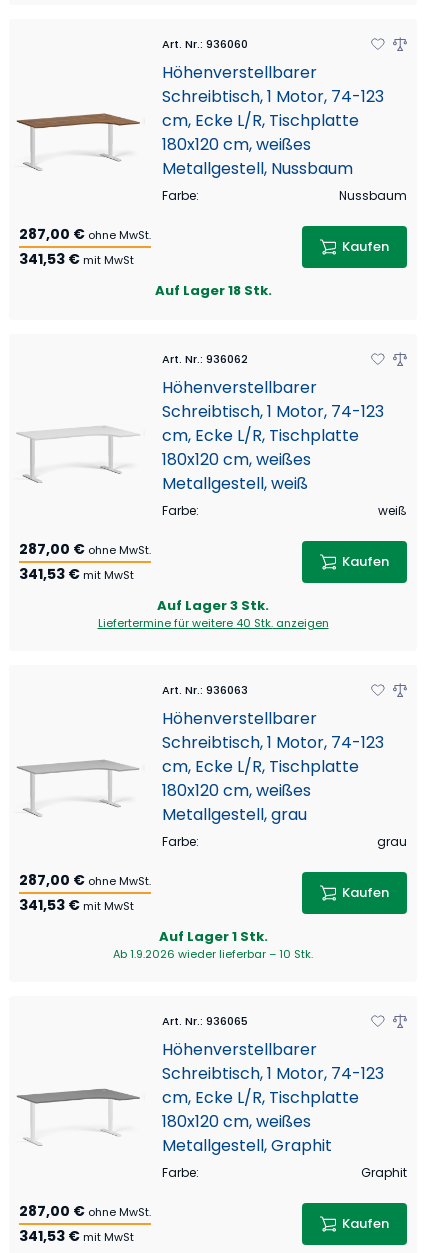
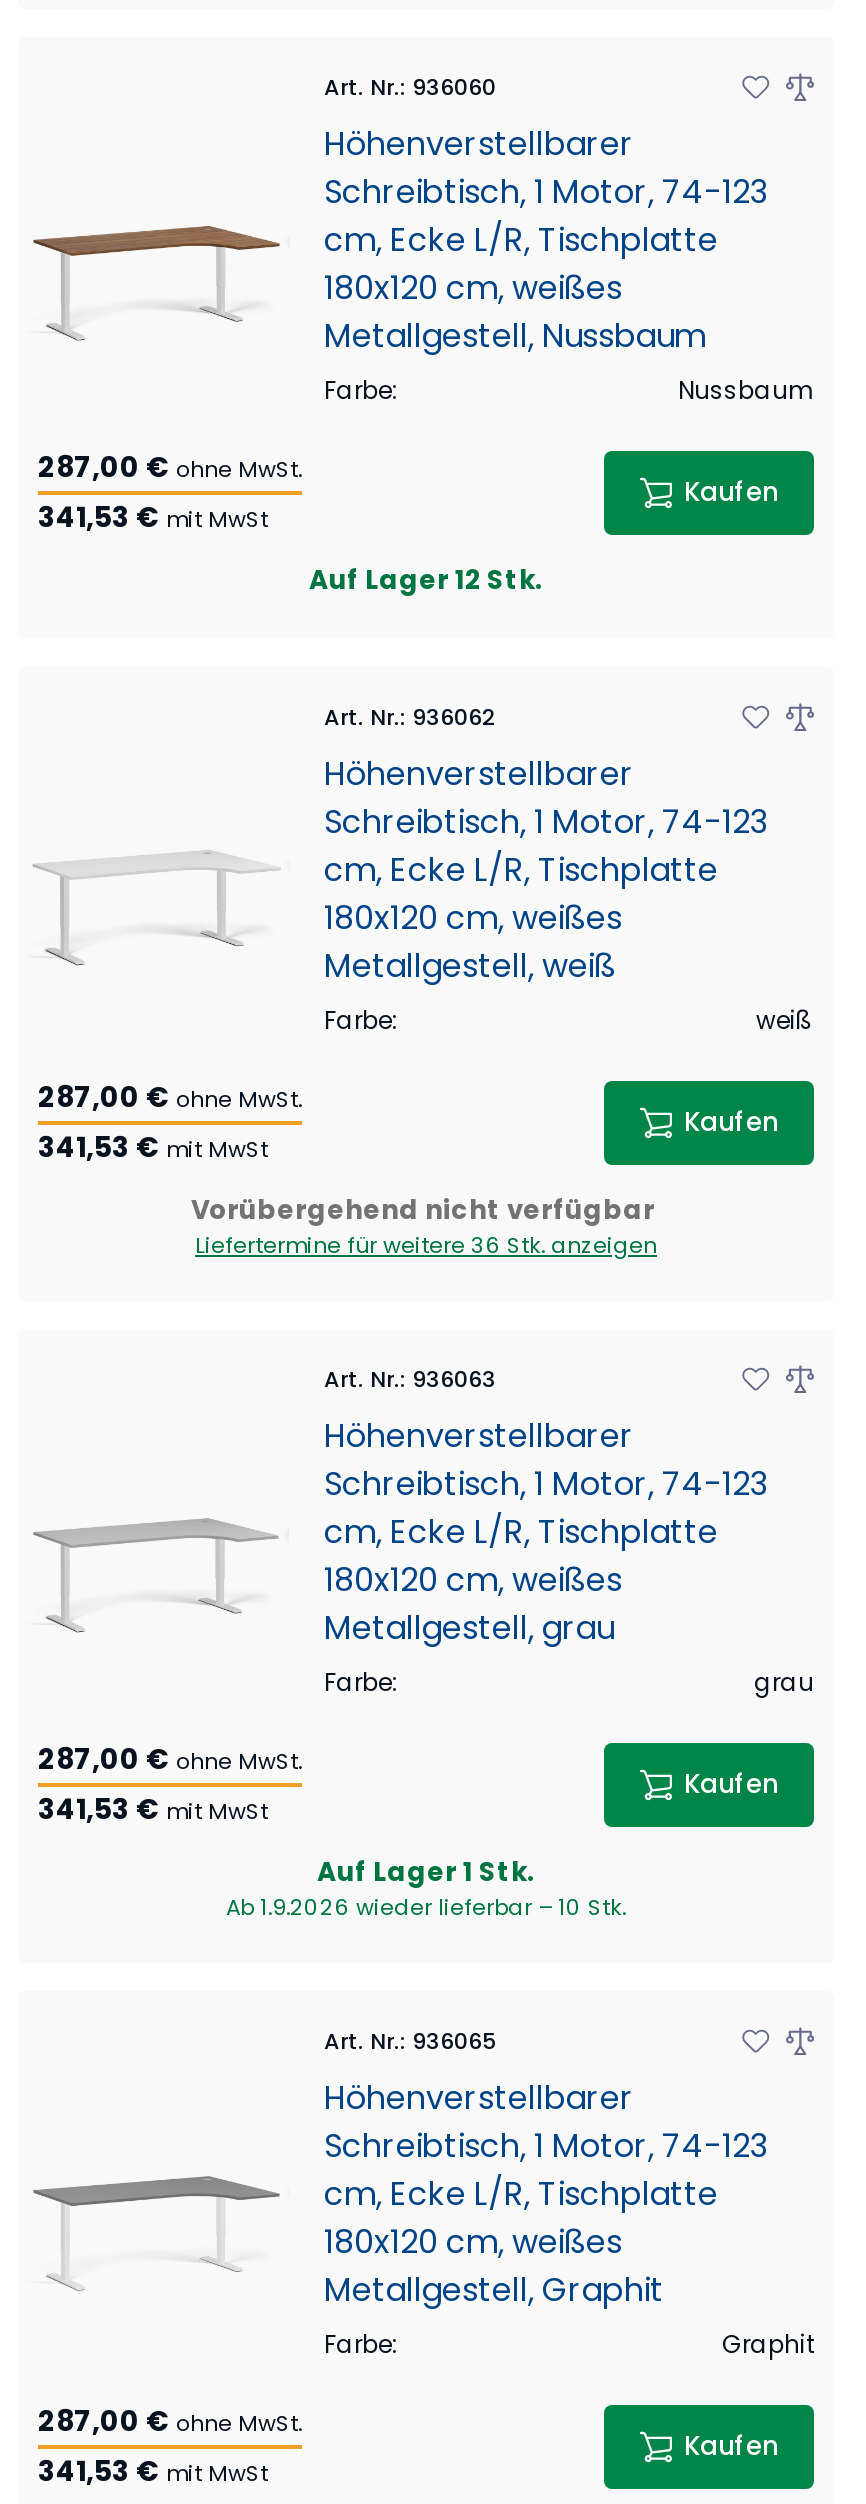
- Auf Lager 18 Stk.
+ Auf Lager 12 Stk.

- Auf Lager 3 Stk.
- Liefertermine für weitere 40 Stk. anzeigen
+ Vorübergehend nicht verfügbar
+ Liefertermine für weitere 36 Stk. anzeigen
